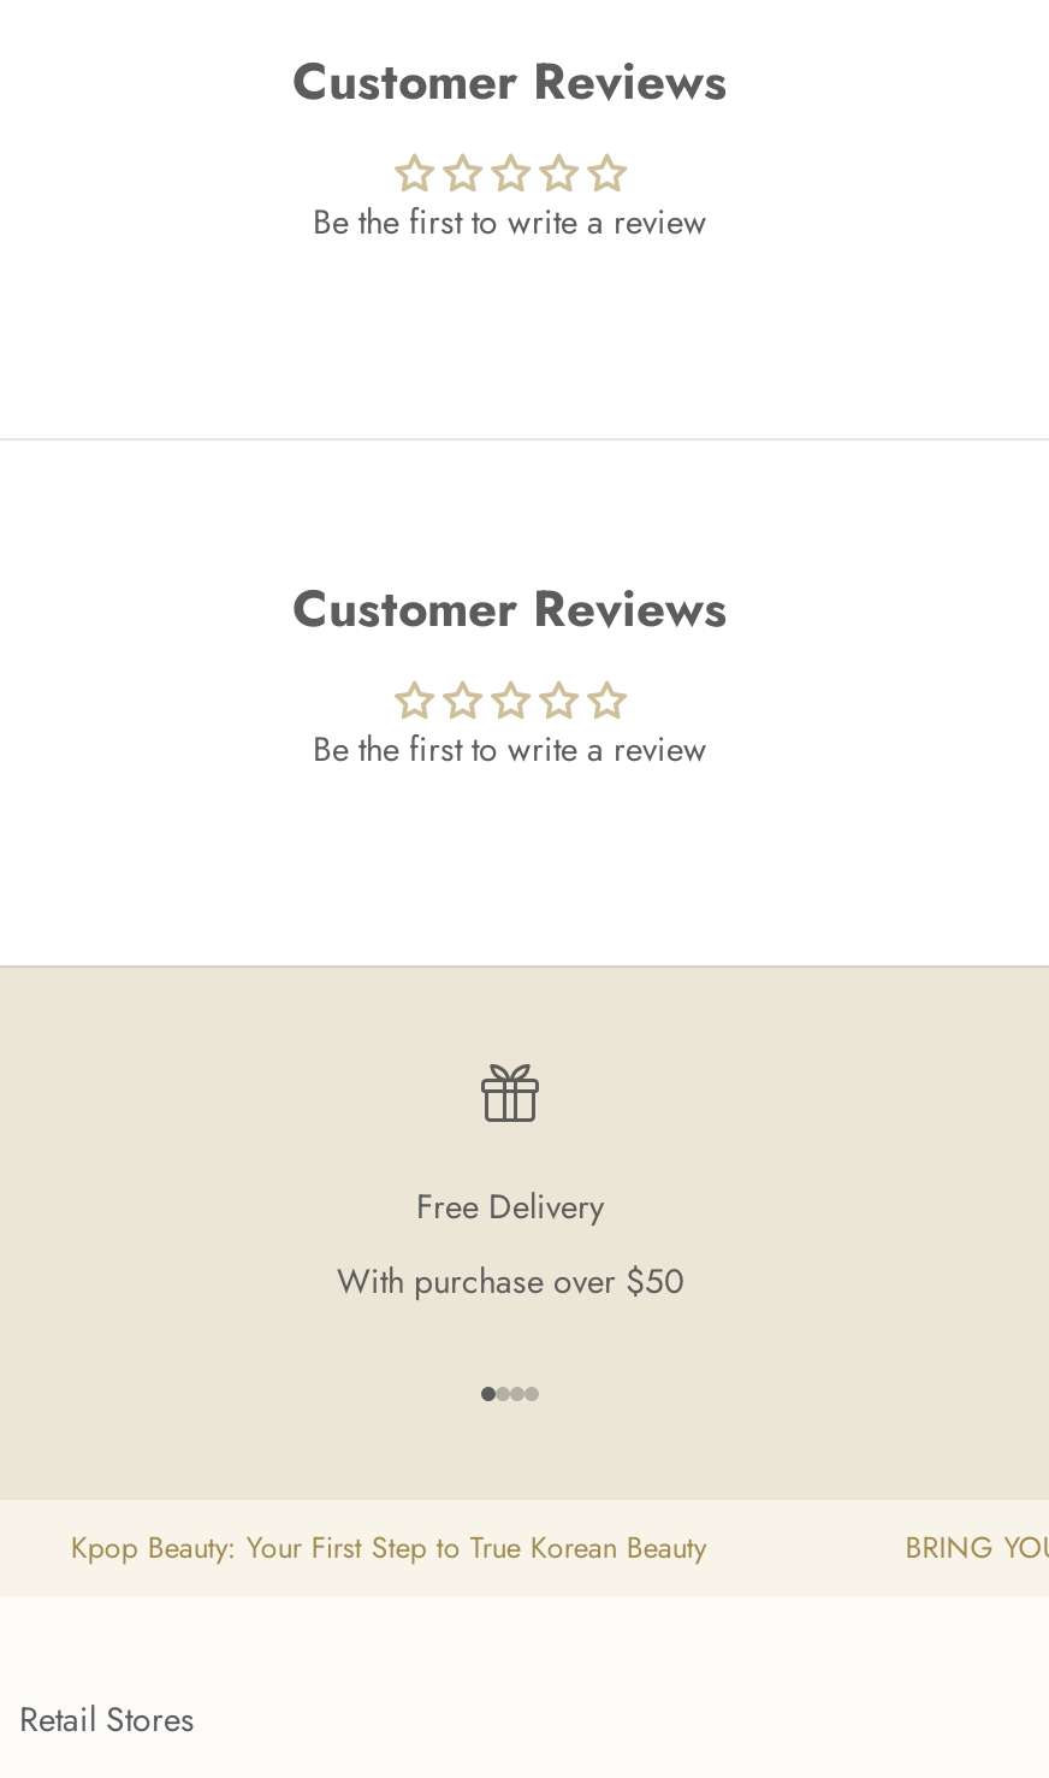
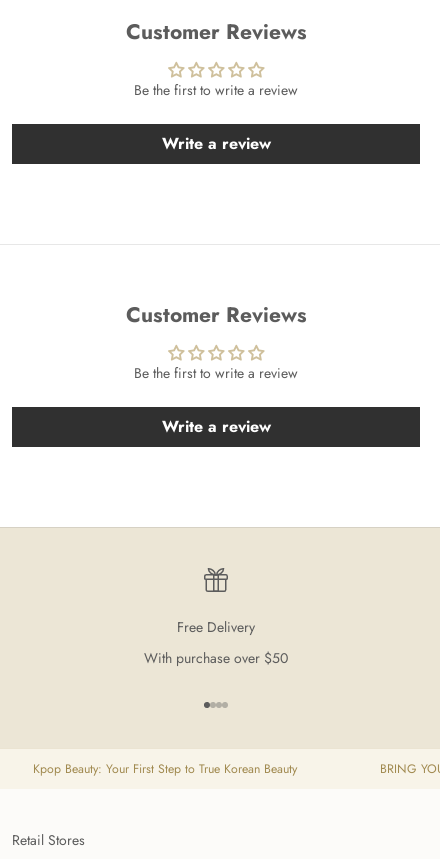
+ Write a review

+ Write a review
